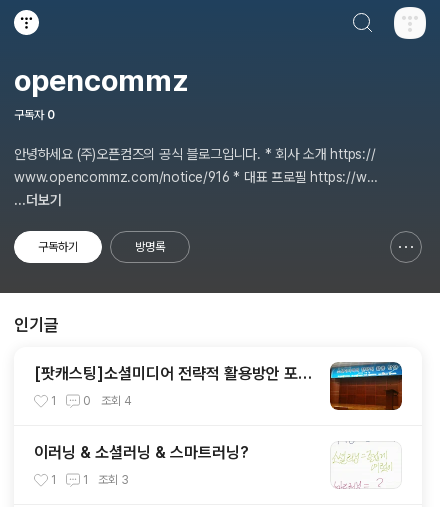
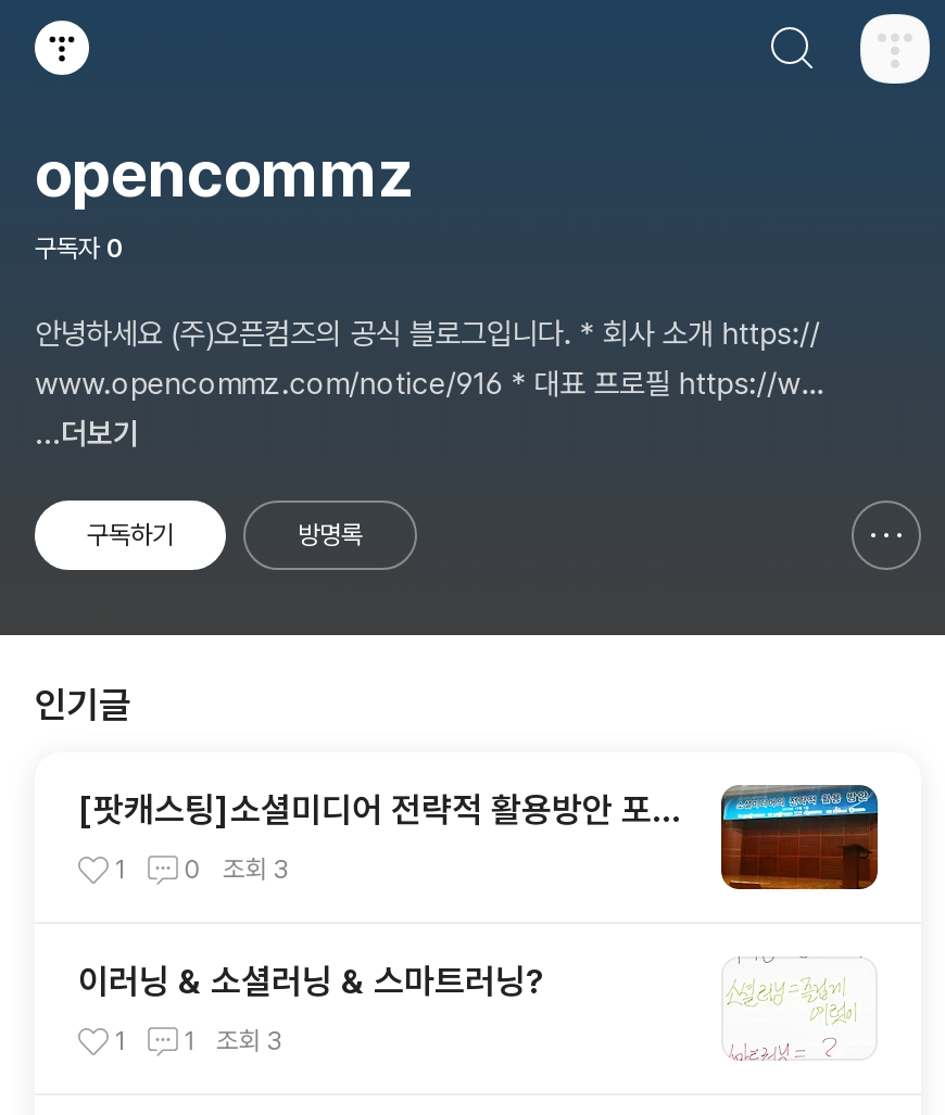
- 조회 4
+ 조회 3
